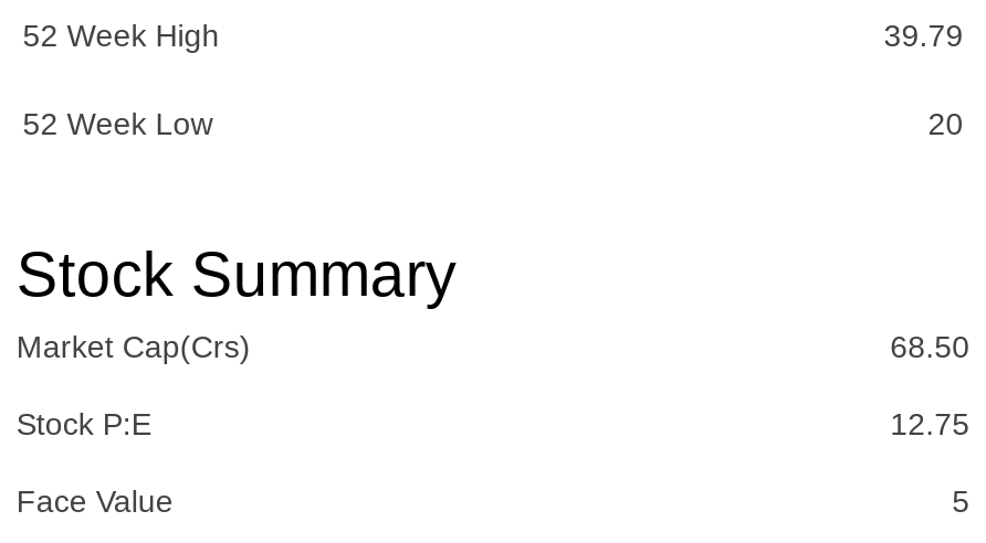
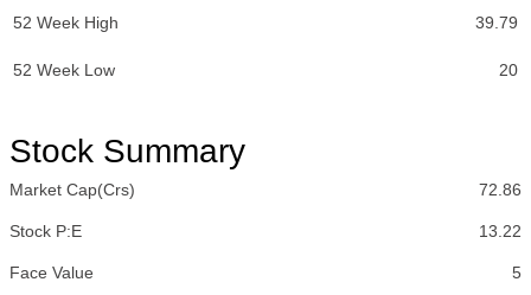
- 68.50
+ 72.86

- 12.75
+ 13.22
